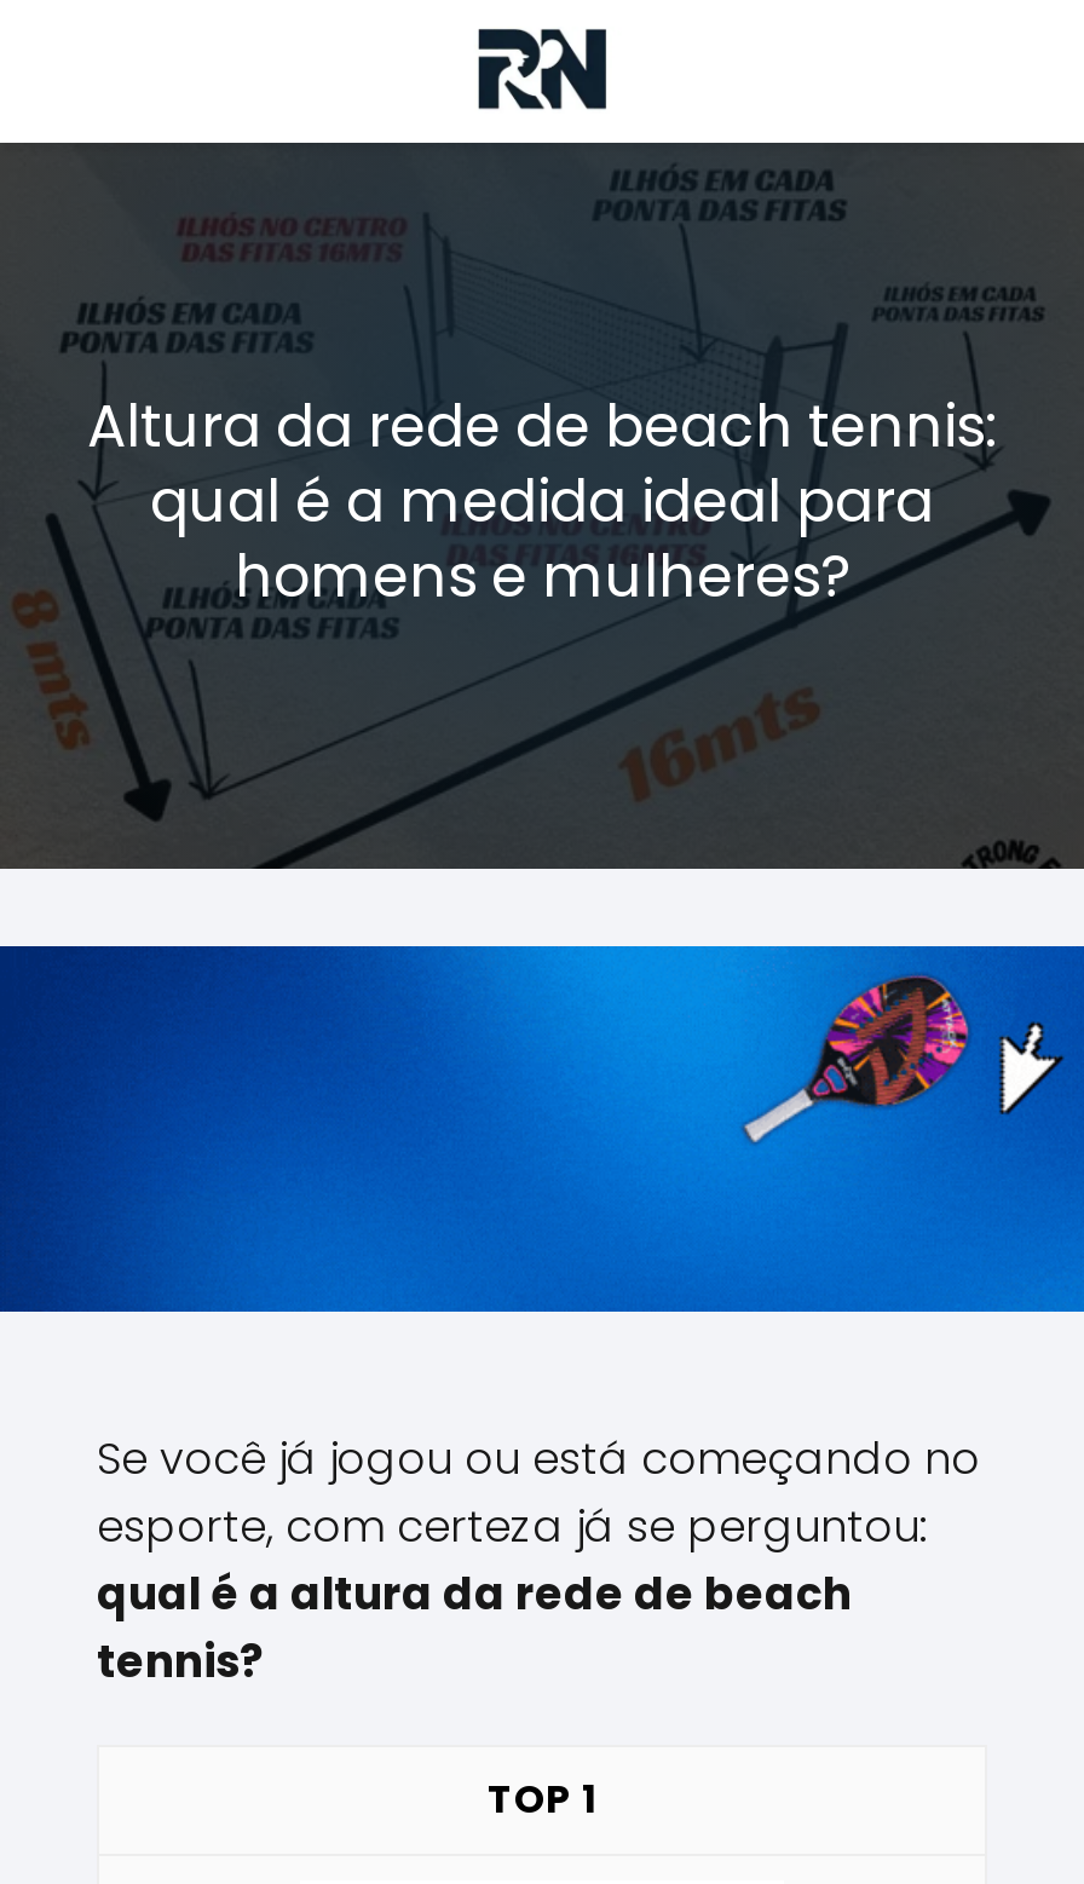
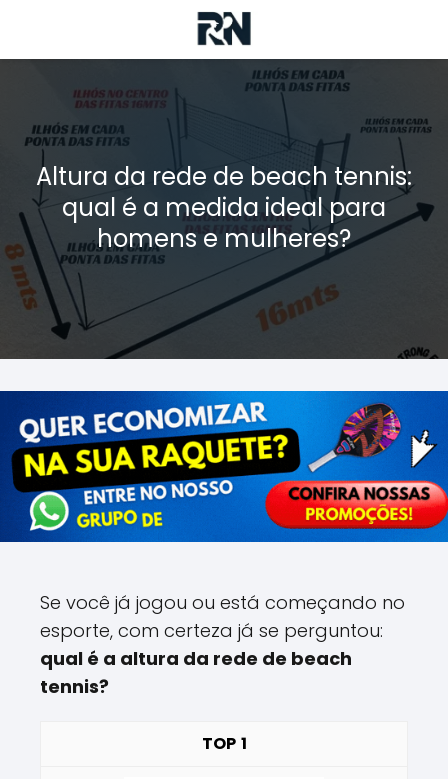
- [image]
+ [image]
